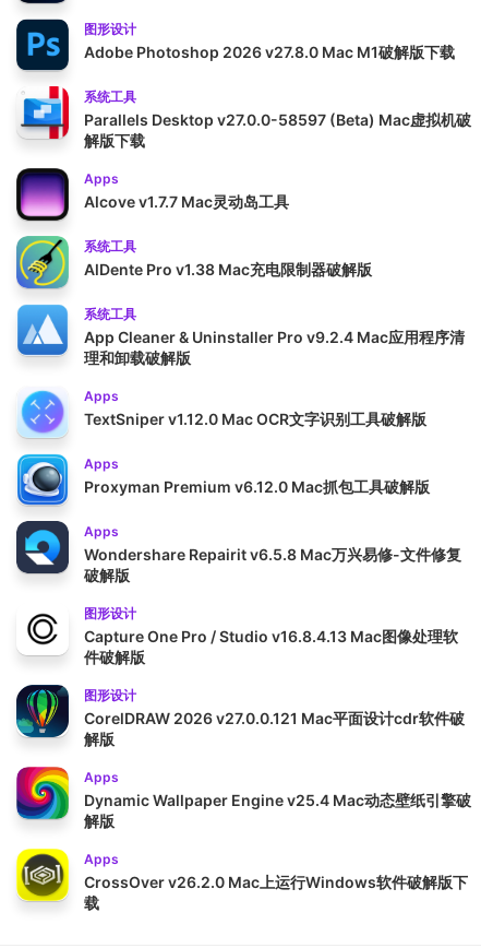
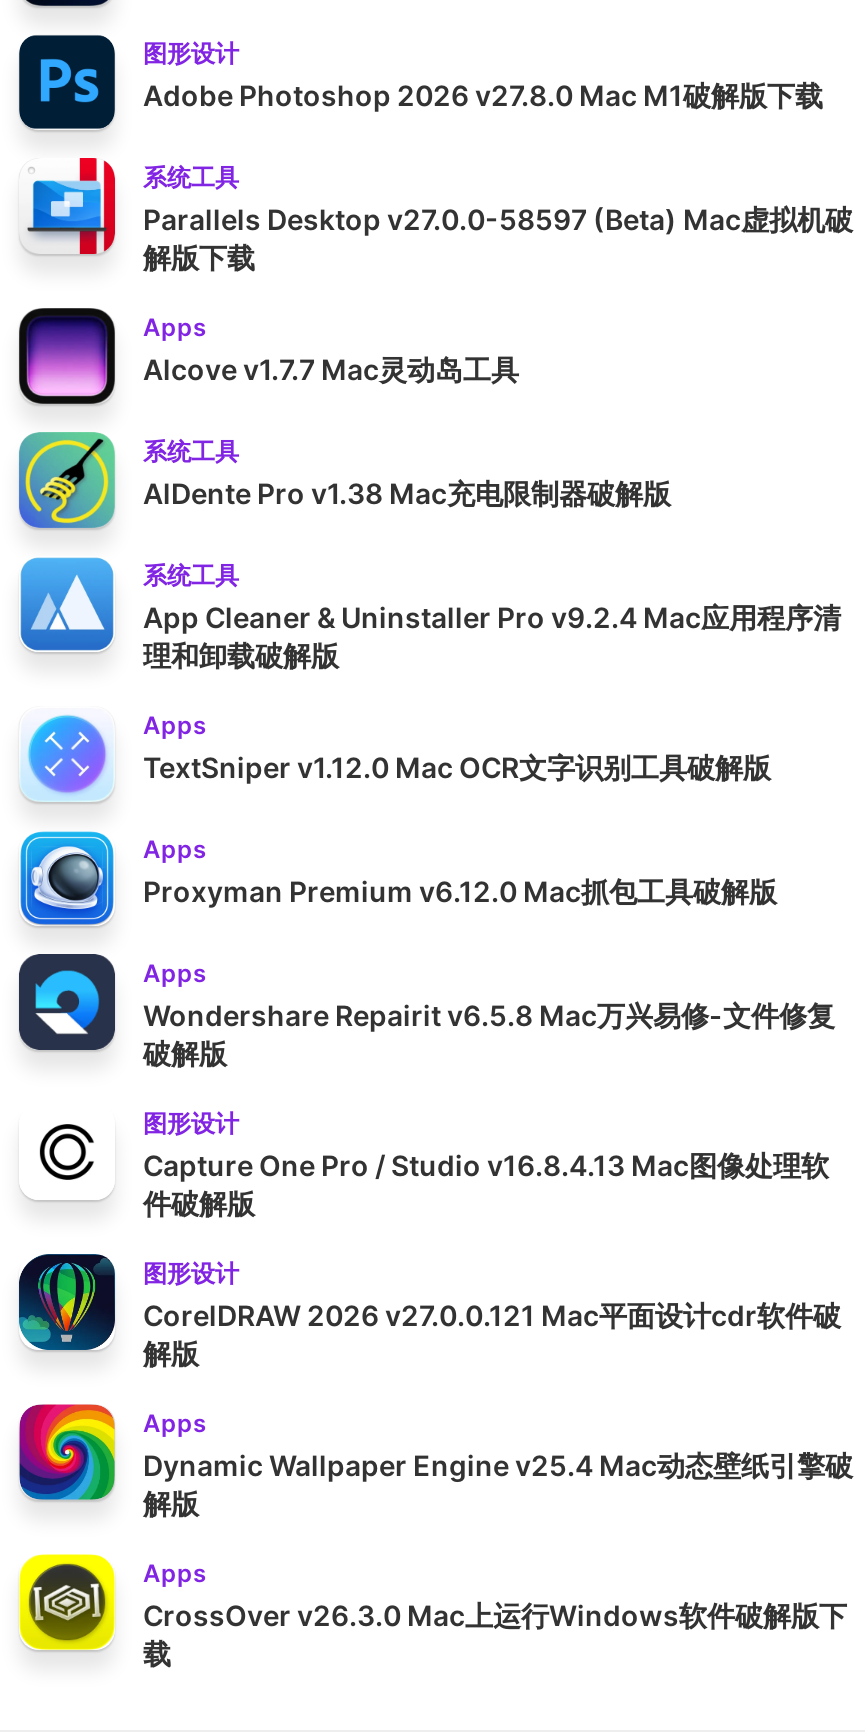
- CrossOver v26.2.0 Mac上运行Windows软件破解版下
+ CrossOver v26.3.0 Mac上运行Windows软件破解版下
